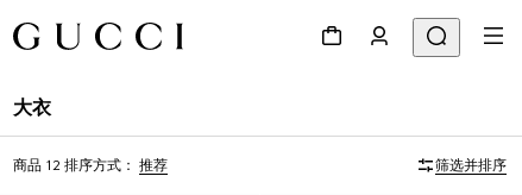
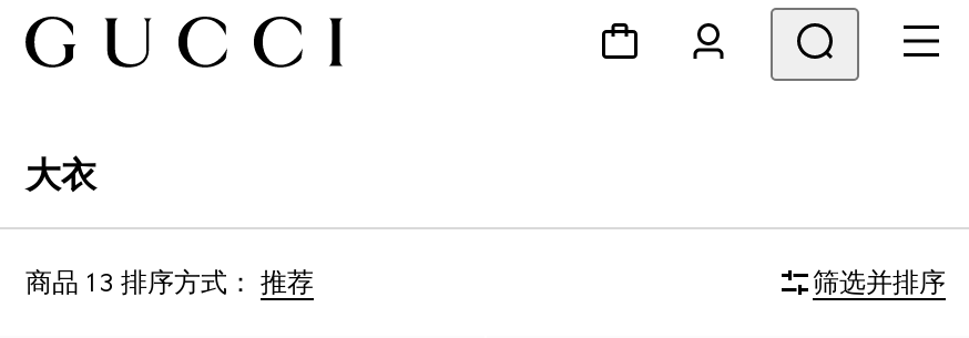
- 商品 12排序方式： 推荐
+ 商品 13排序方式： 推荐
